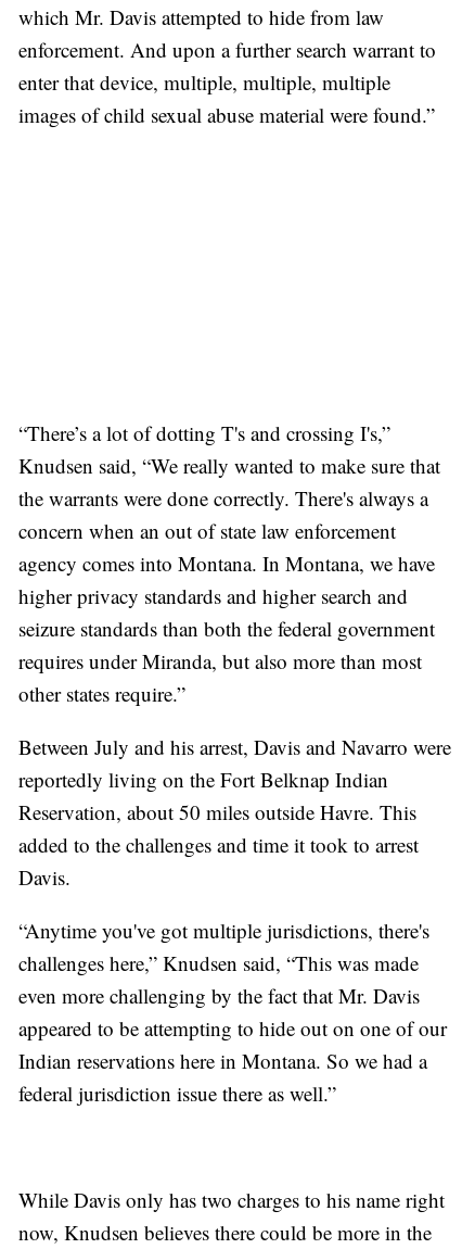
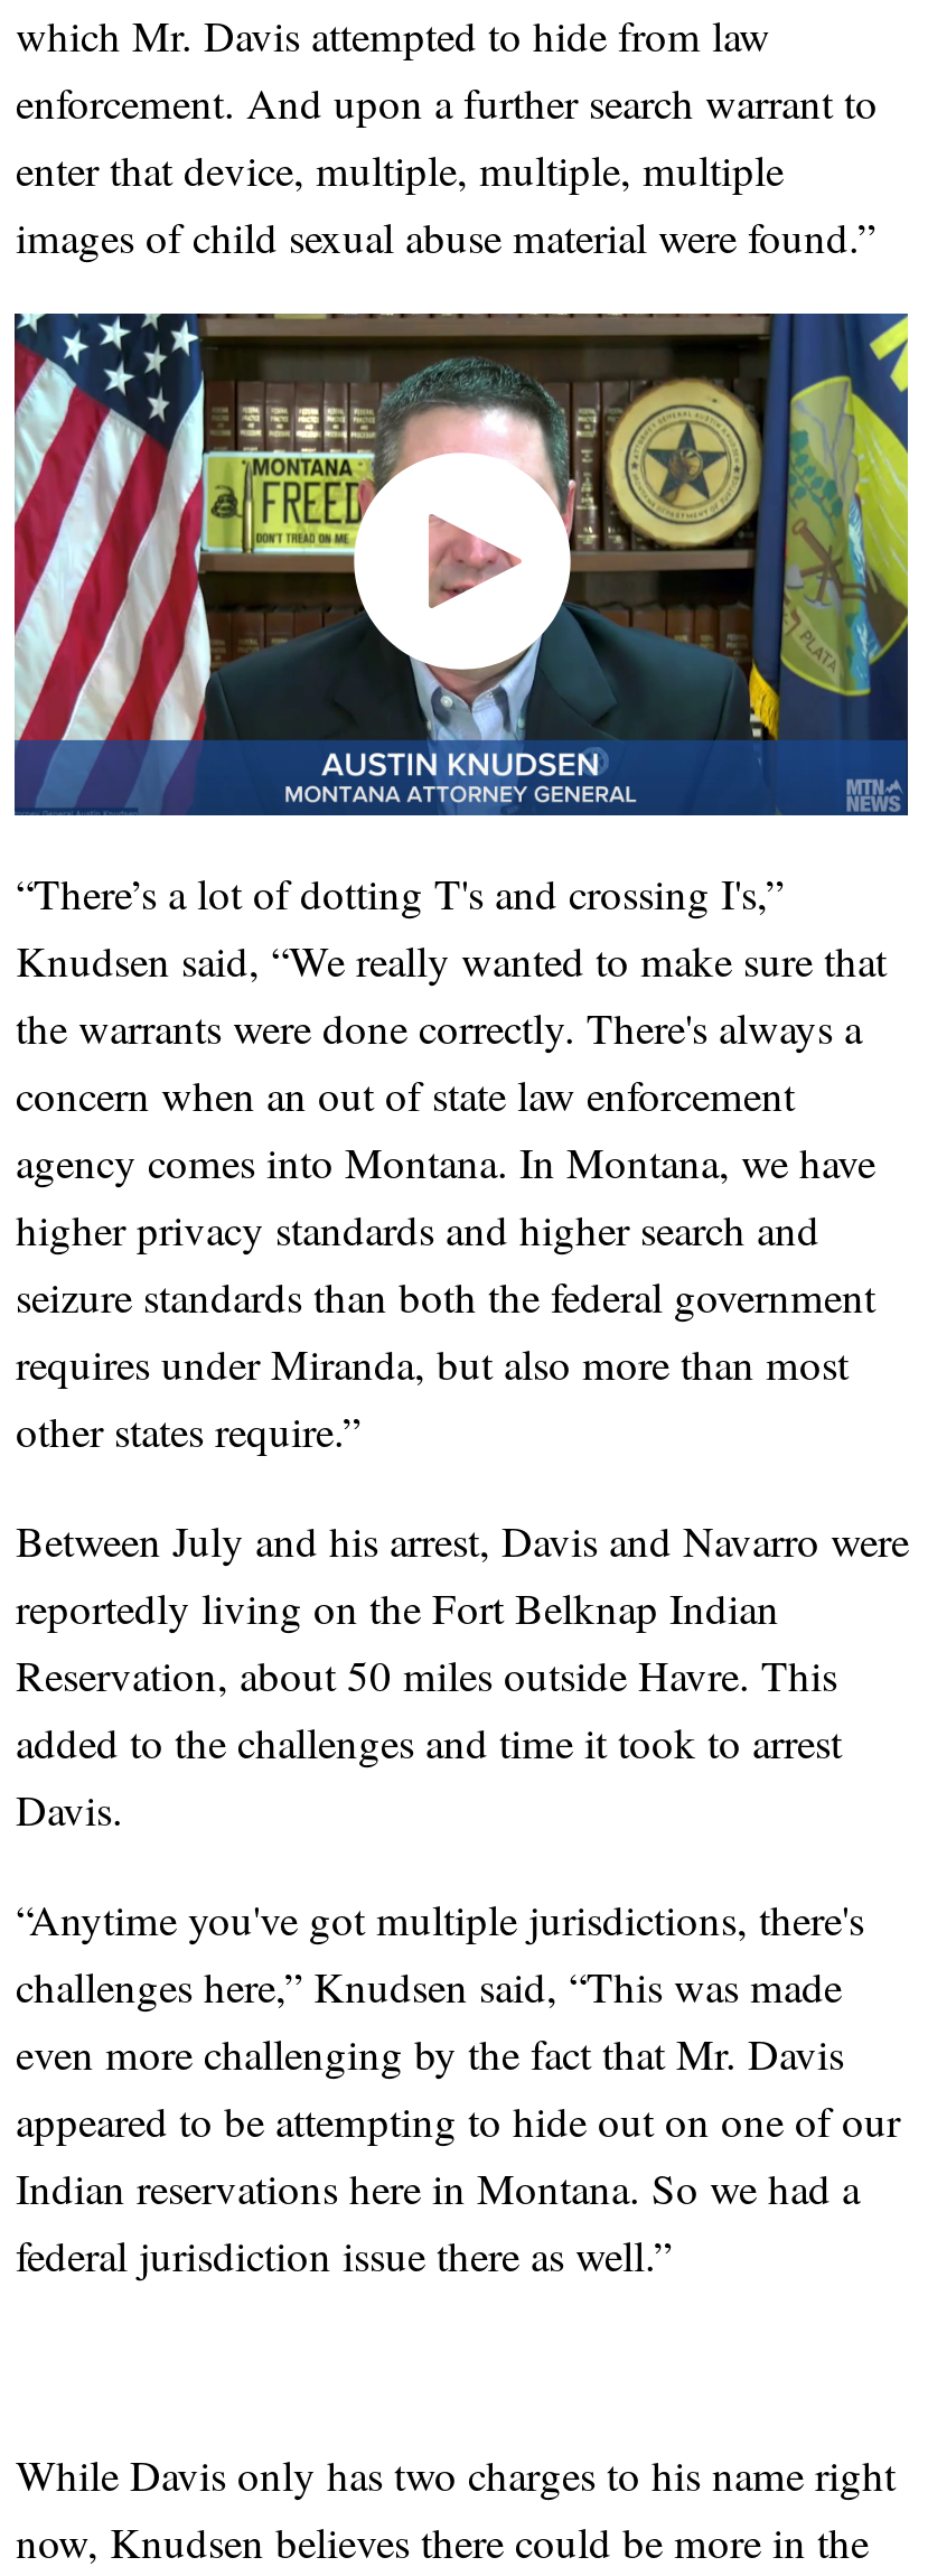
+ [image]
